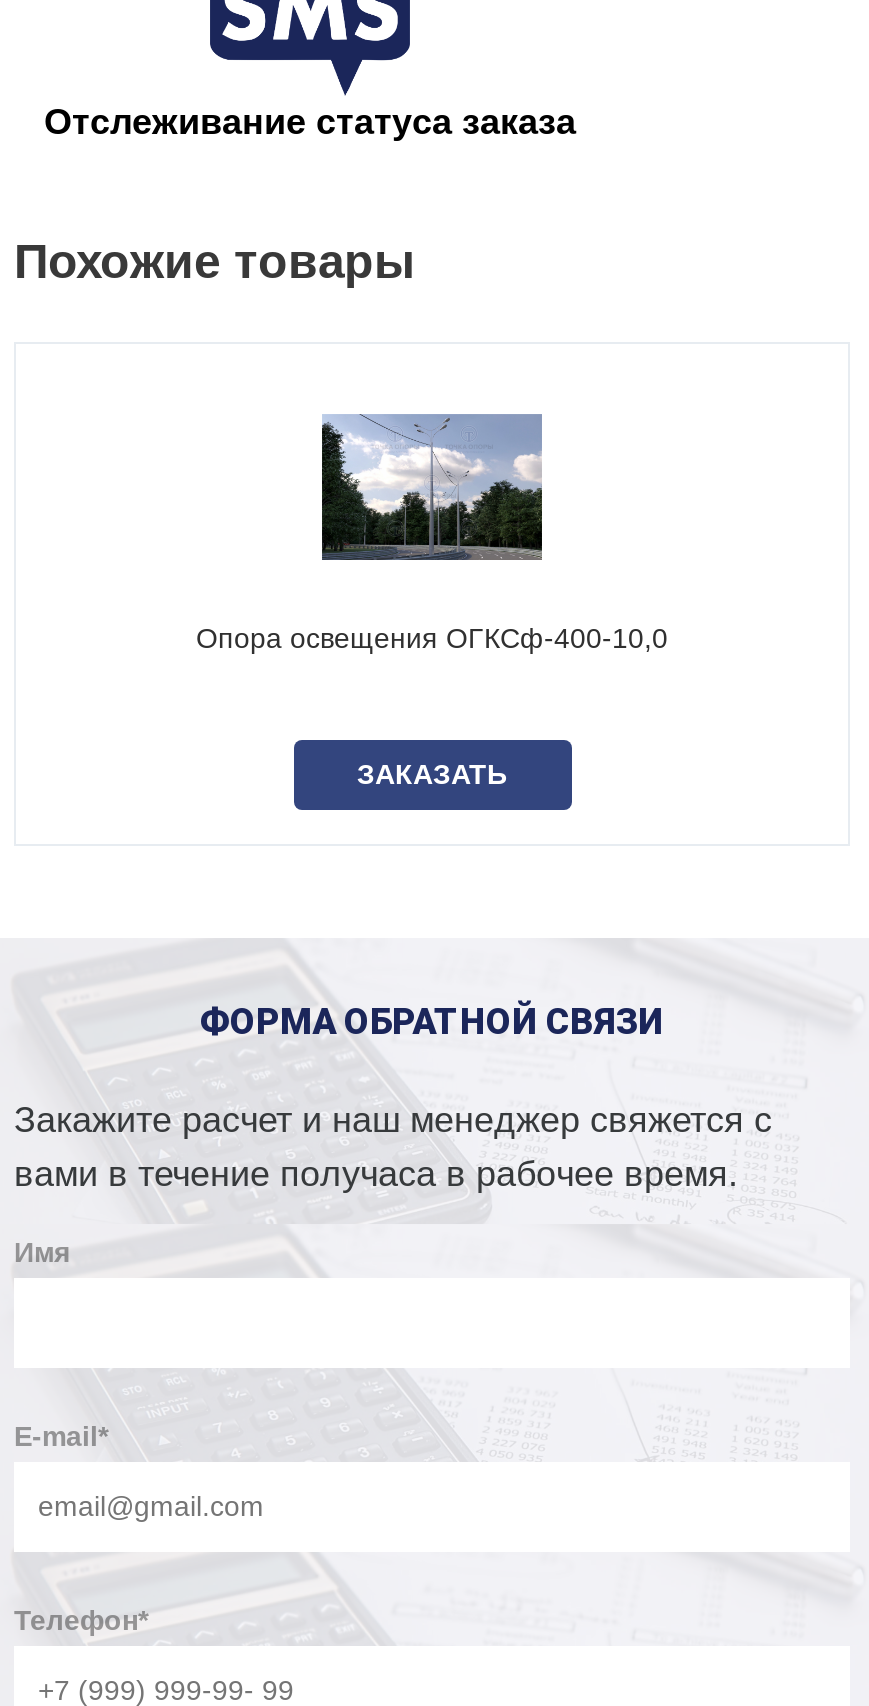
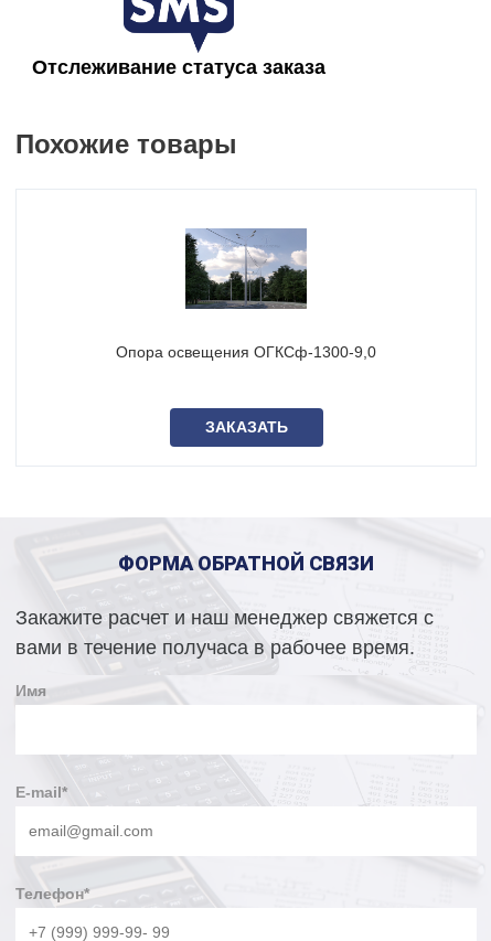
- Опора освещения ОГКСф-400-10,0
+ Опора освещения ОГКСф-1300-9,0
